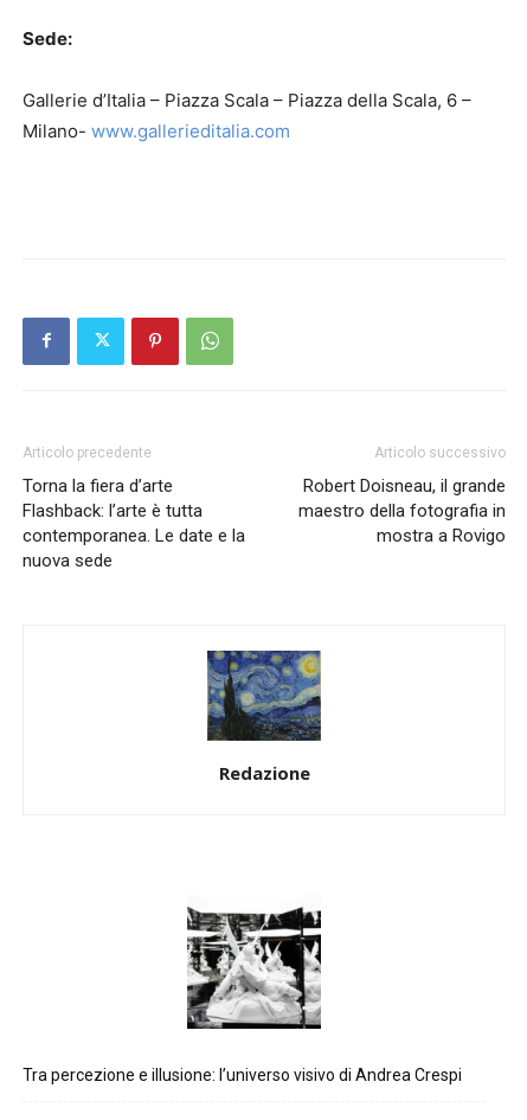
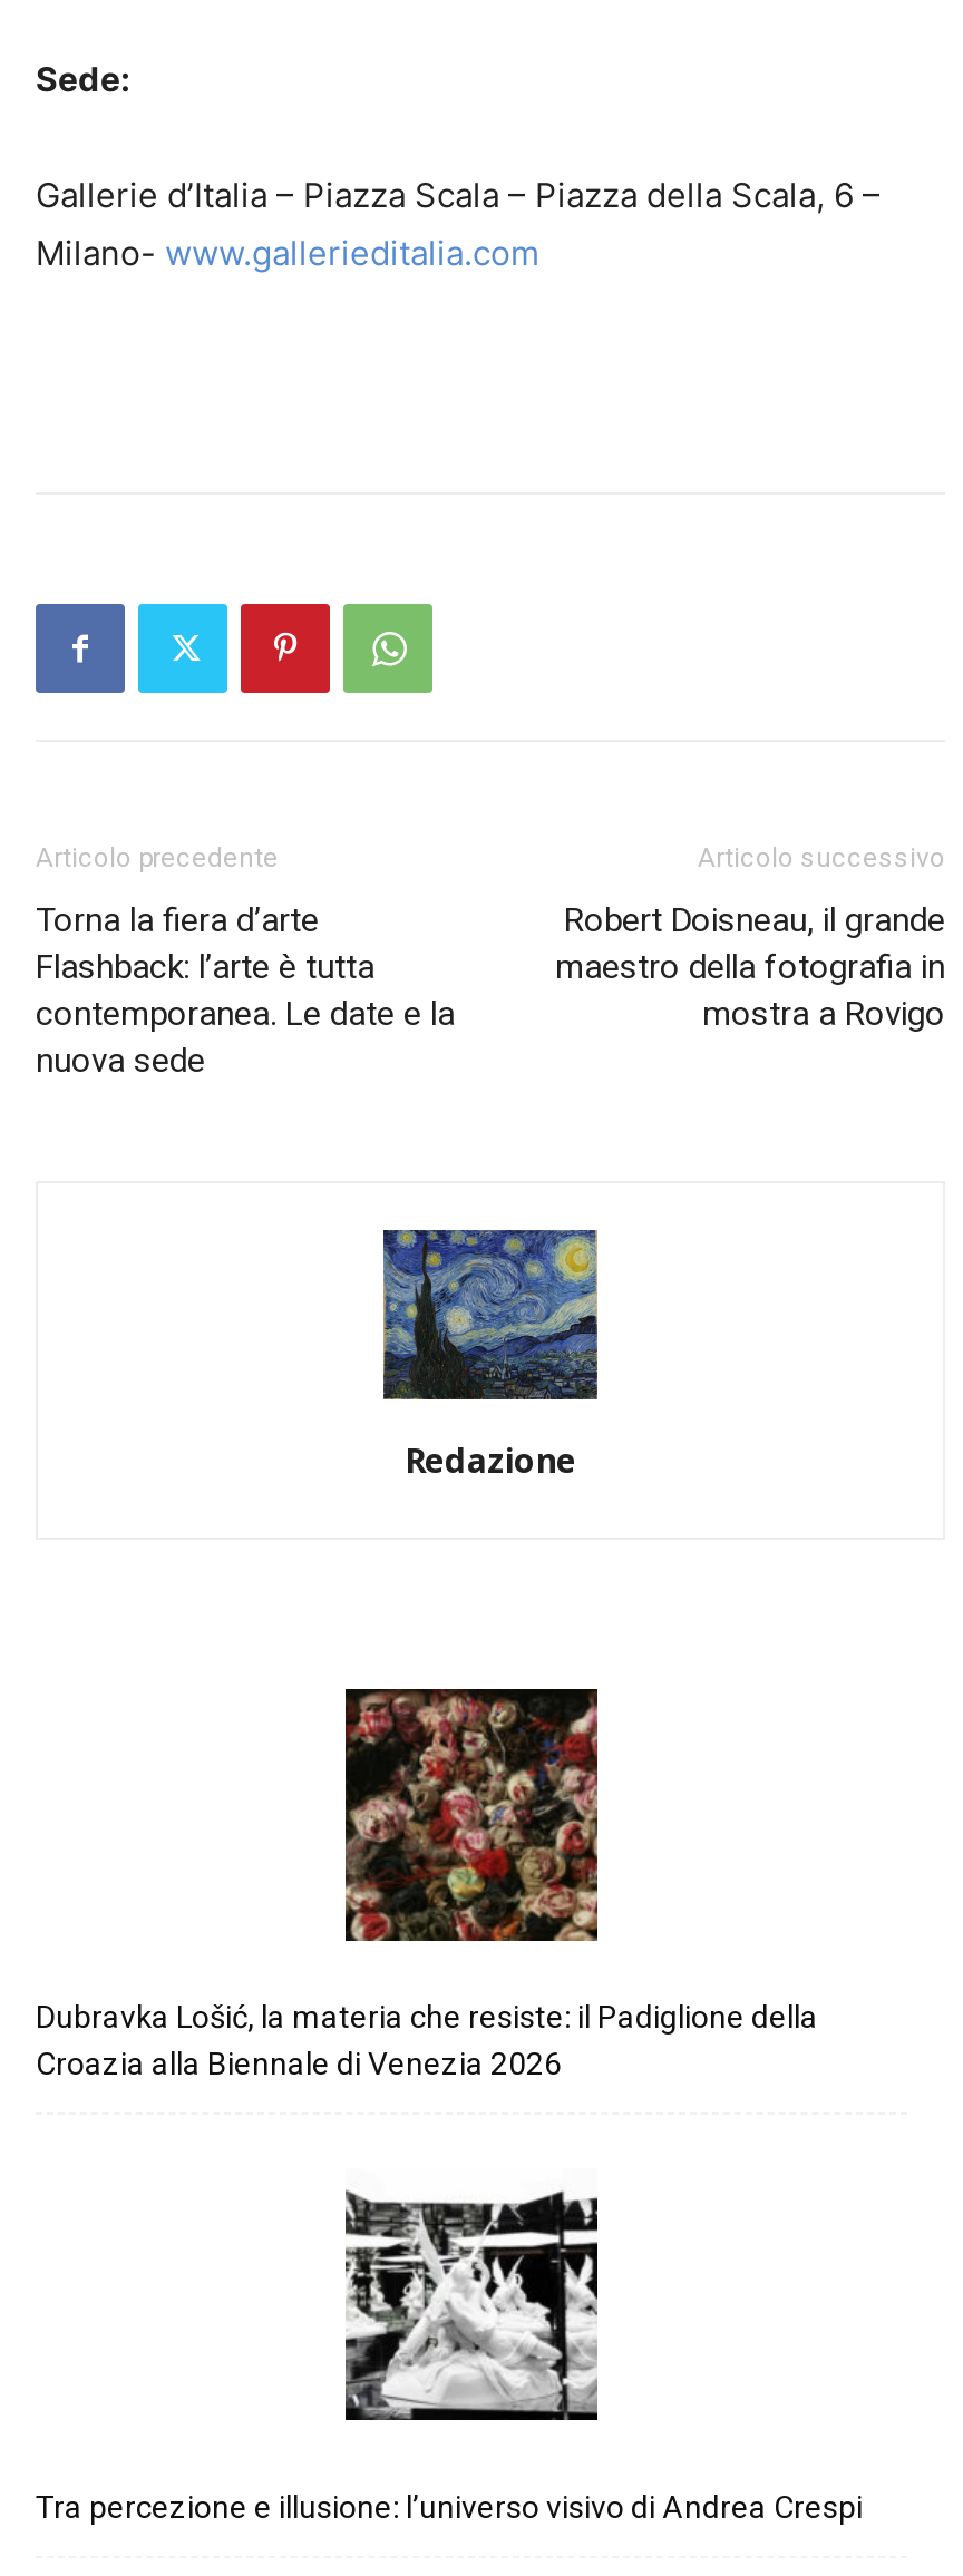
+ [image]
+ Dubravka Lošić, la materia che resiste: il Padiglione della
+ Croazia alla Biennale di Venezia 2026
